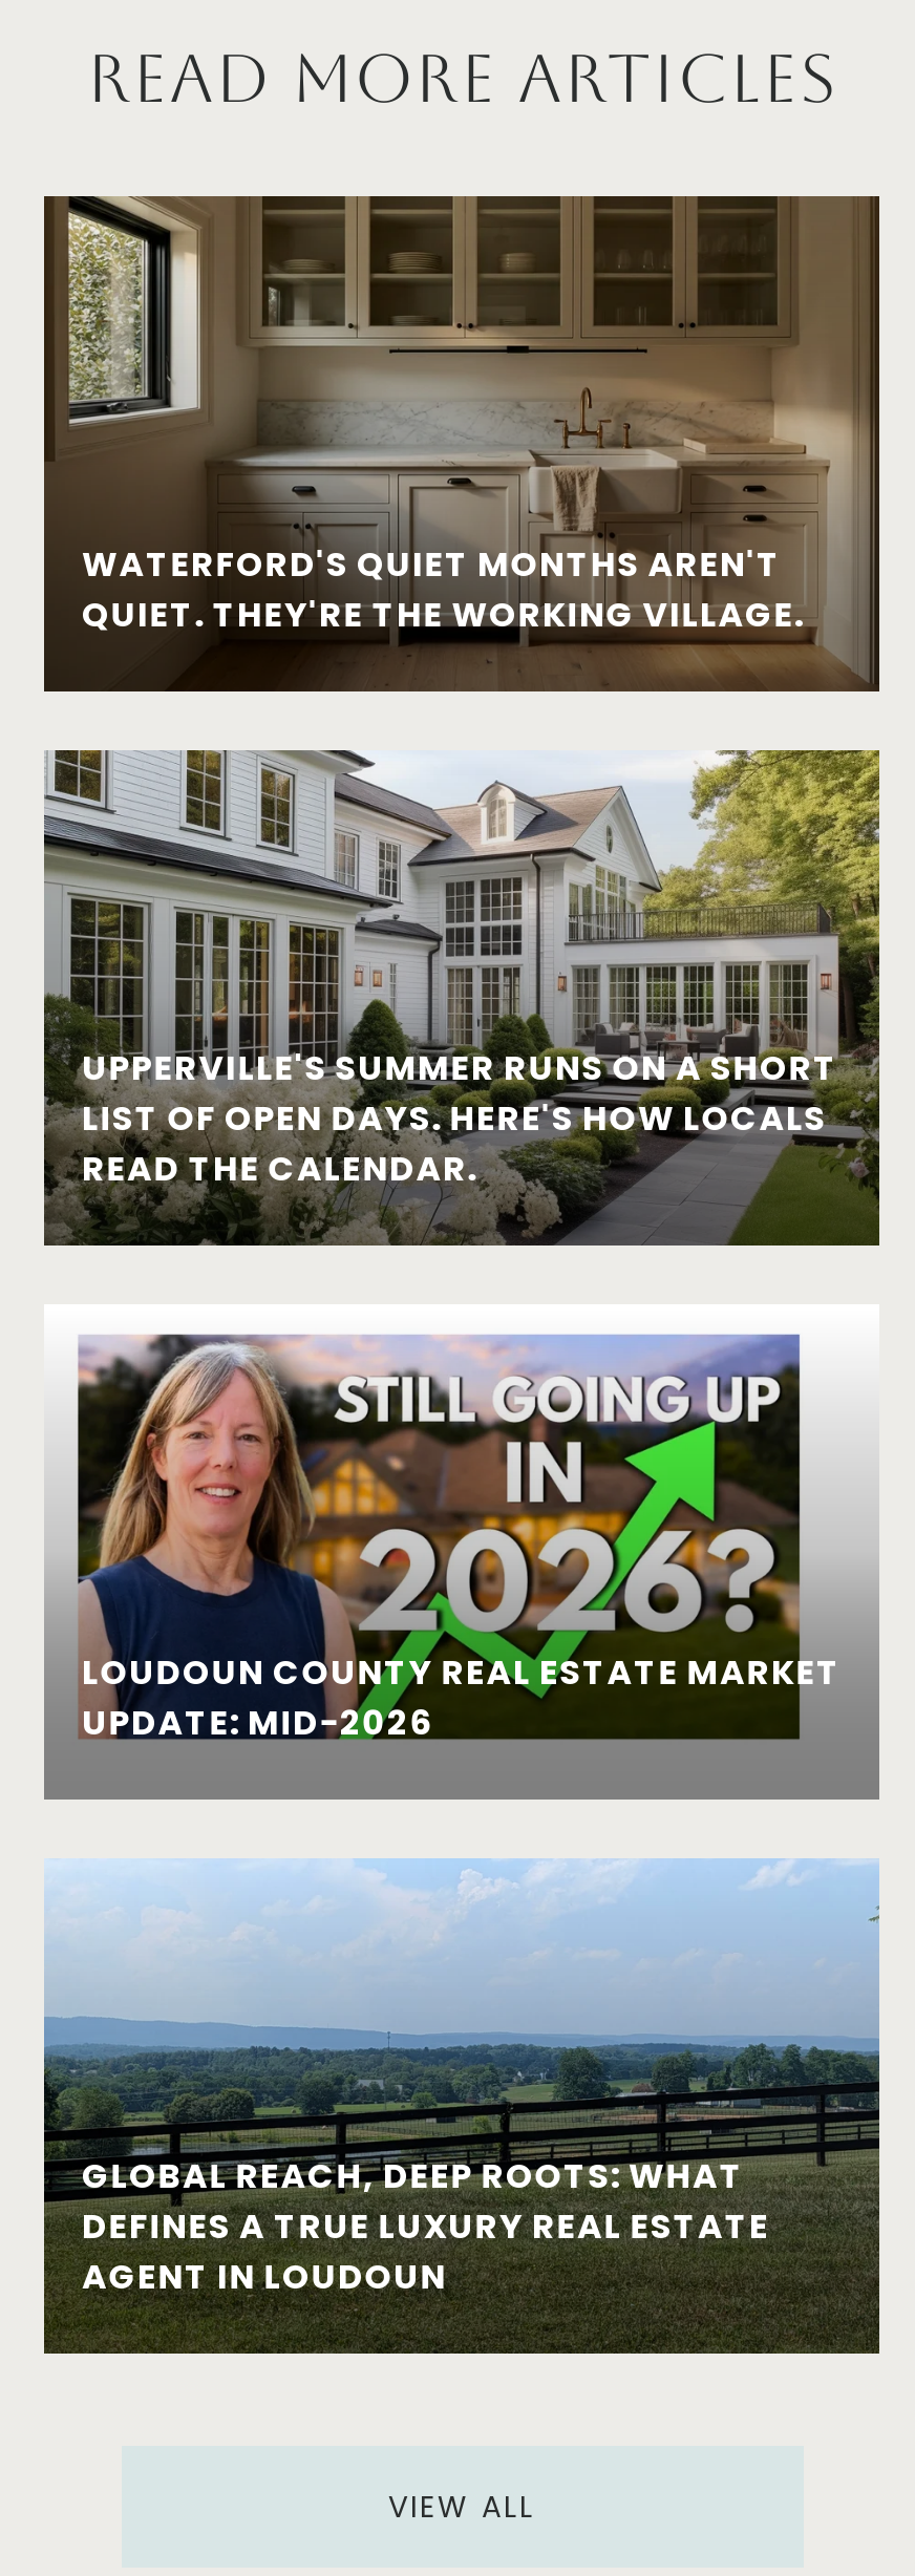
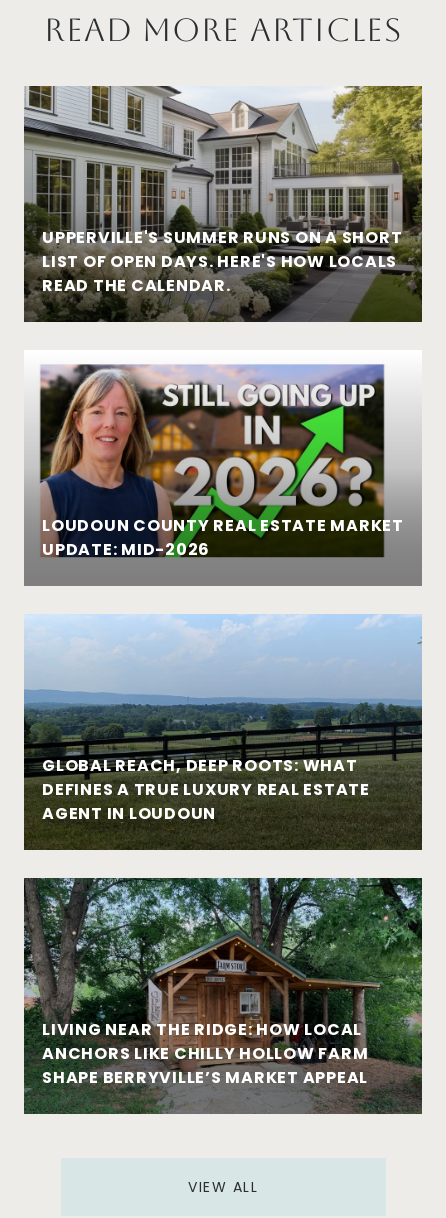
- [image]
- WATERFORD'S QUIET MONTHS AREN'T
- QUIET. THEY'RE THE WORKING VILLAGE.

moved up: [image] | UPPERVILLE'S SUMMER RUNS ON A SHORT | LIST OF OPEN DAYS. HERE'S HOW LOCALS | ... | DEFINES A TRUE LUXURY REAL ESTATE | AGENT IN LOUDOUN

+ [image]
+ LIVING NEAR THE RIDGE: HOW LOCAL
+ ANCHORS LIKE CHILLY HOLLOW FARM
+ SHAPE BERRYVILLE’S MARKET APPEAL
